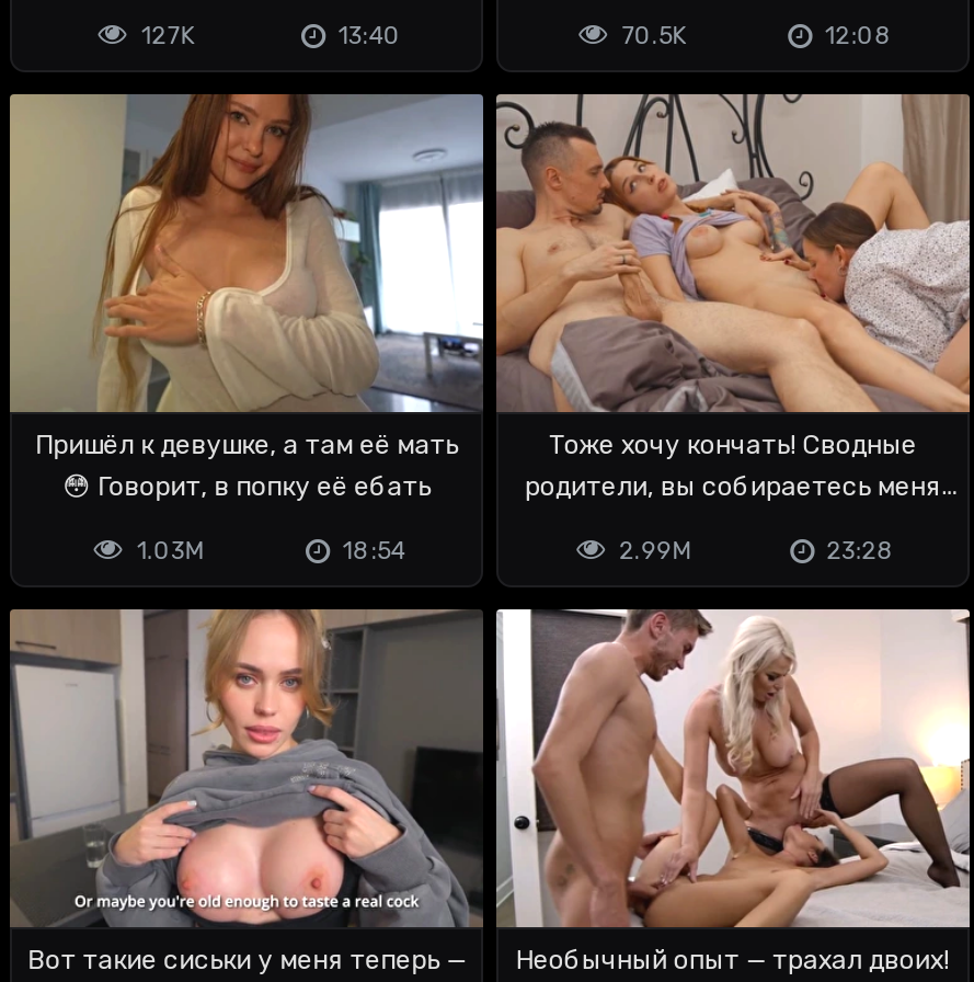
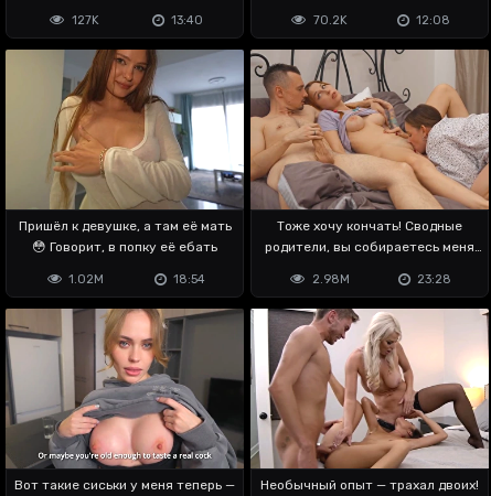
- 70.5K
+ 70.2K

- 1.03M
+ 1.02M

- 2.99M
+ 2.98M
